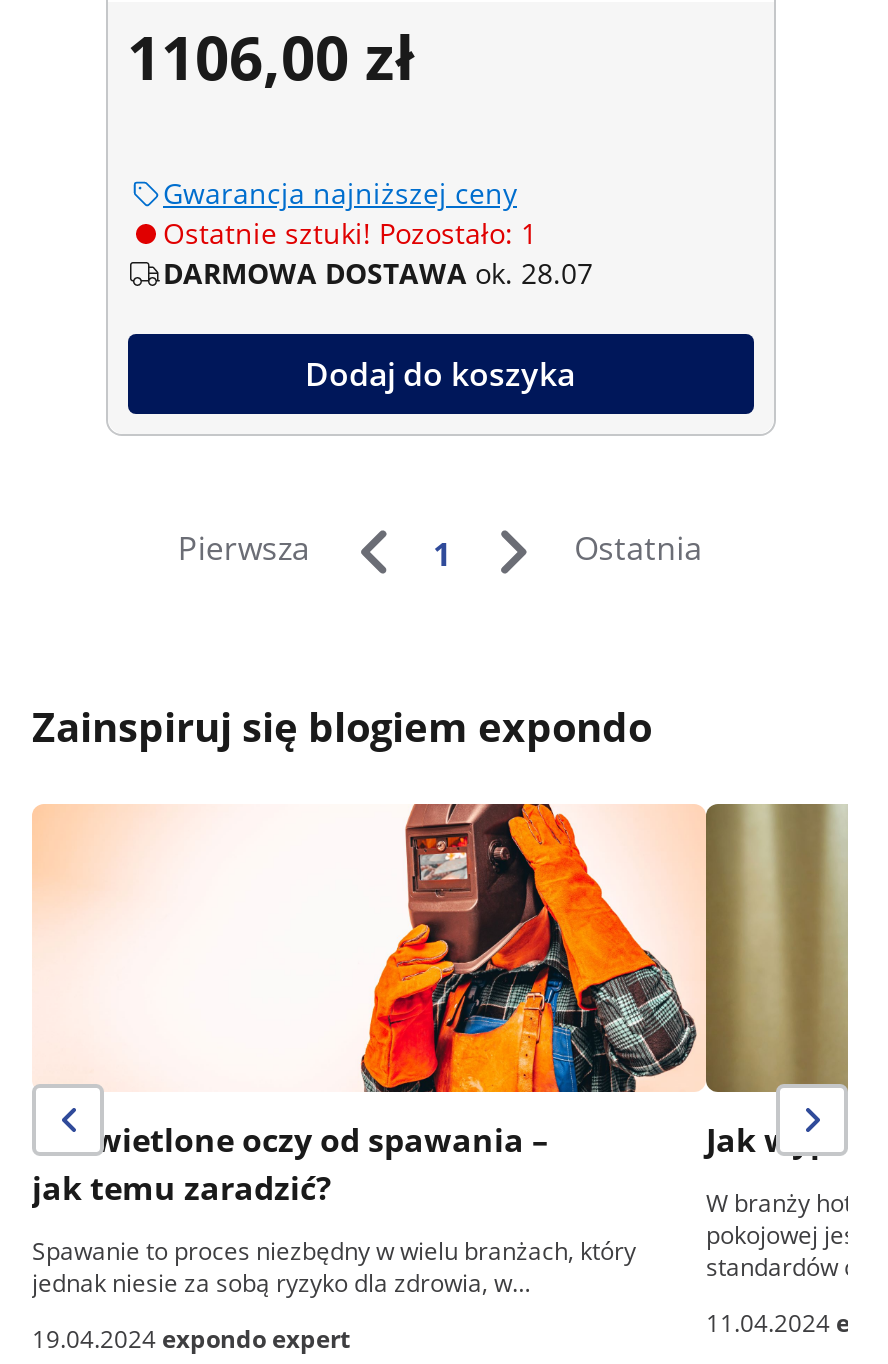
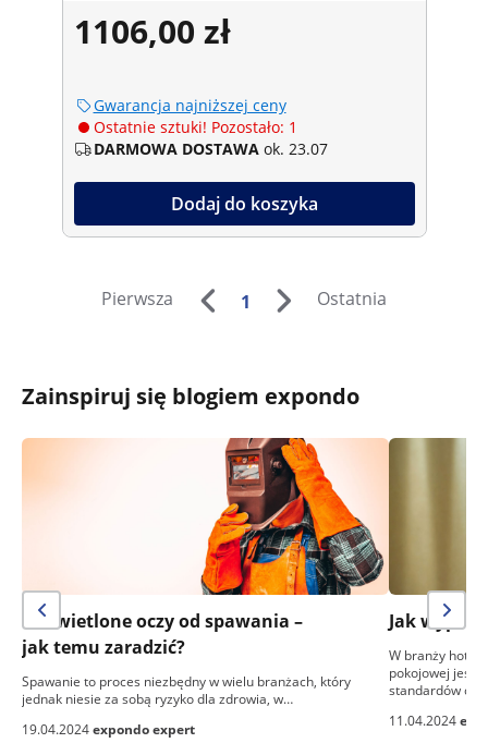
- DARMOWA DOSTAWA ok. 28.07
+ DARMOWA DOSTAWA ok. 23.07
